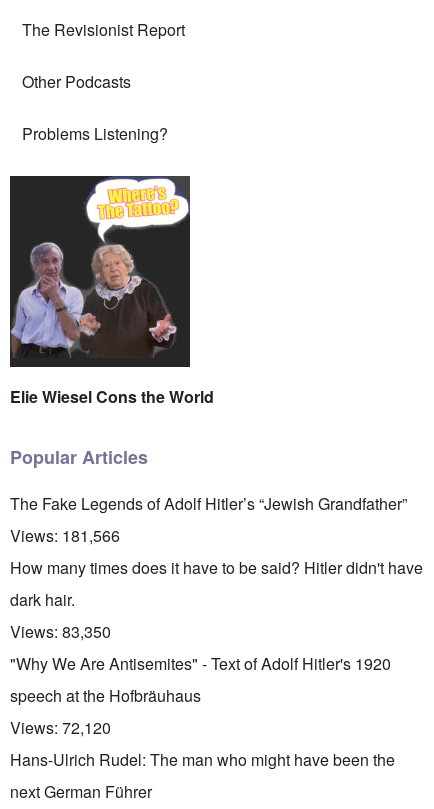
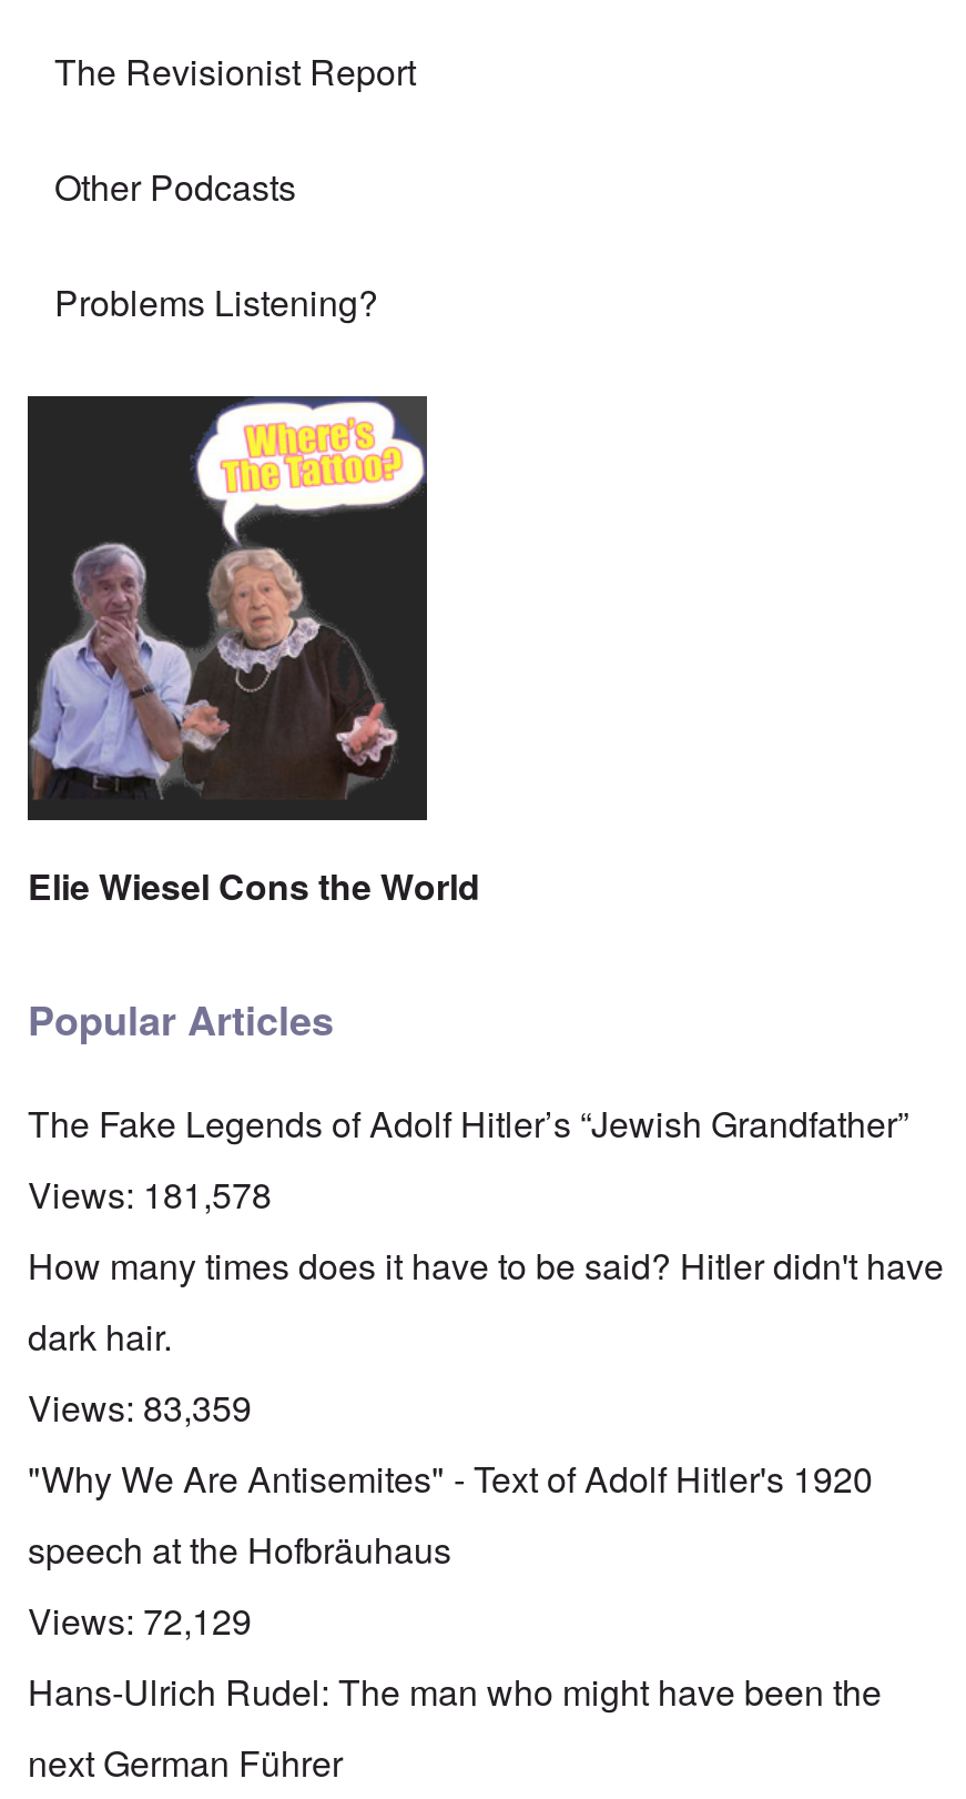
- Views: 181,566
+ Views: 181,578

- Views: 83,350
+ Views: 83,359

- Views: 72,120
+ Views: 72,129
